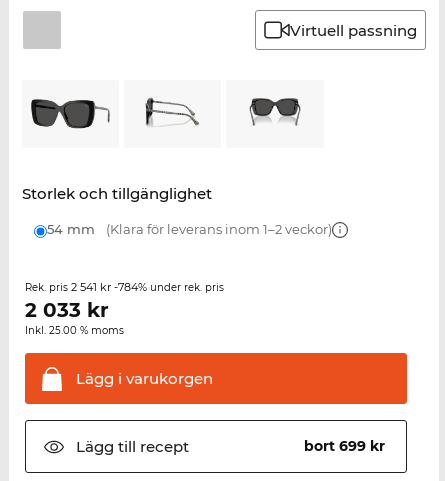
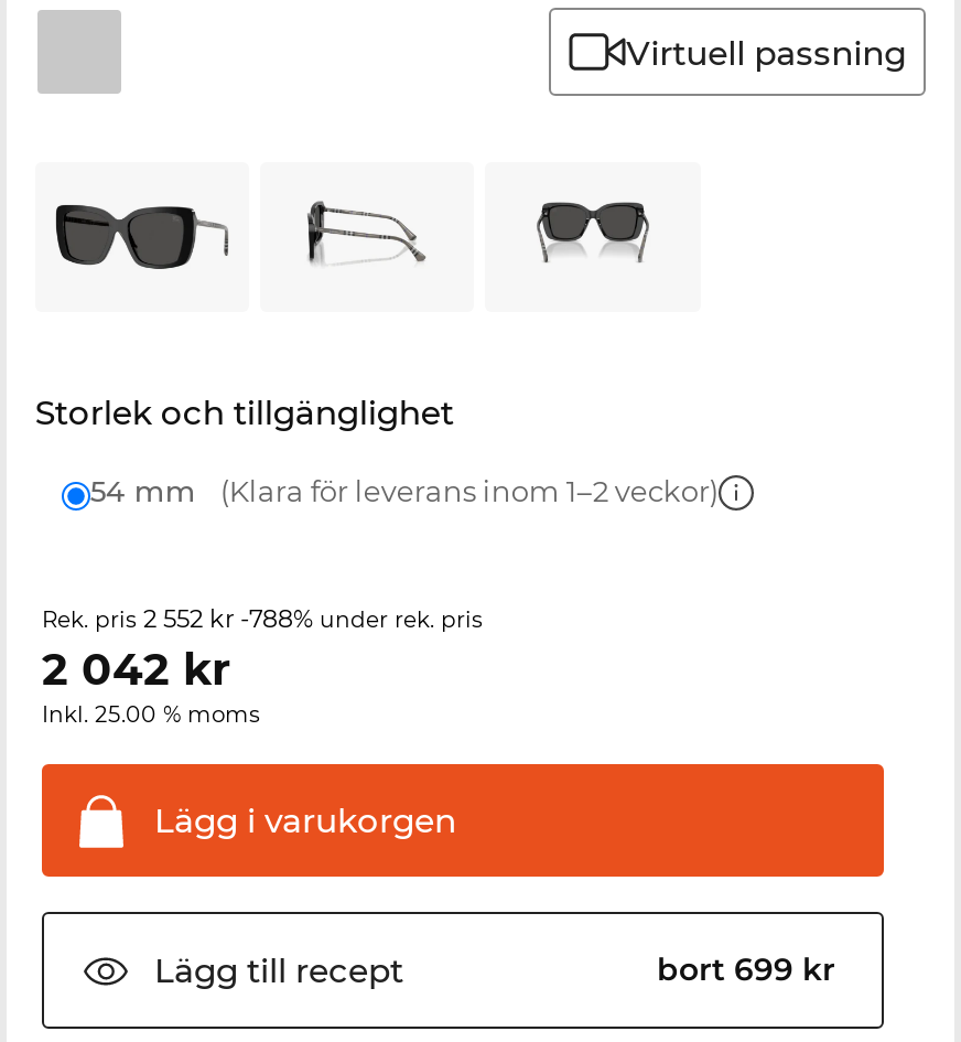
- Rek. pris 2 541 kr -784% under rek. pris
+ Rek. pris 2 552 kr -788% under rek. pris

- 2 033 kr
+ 2 042 kr
